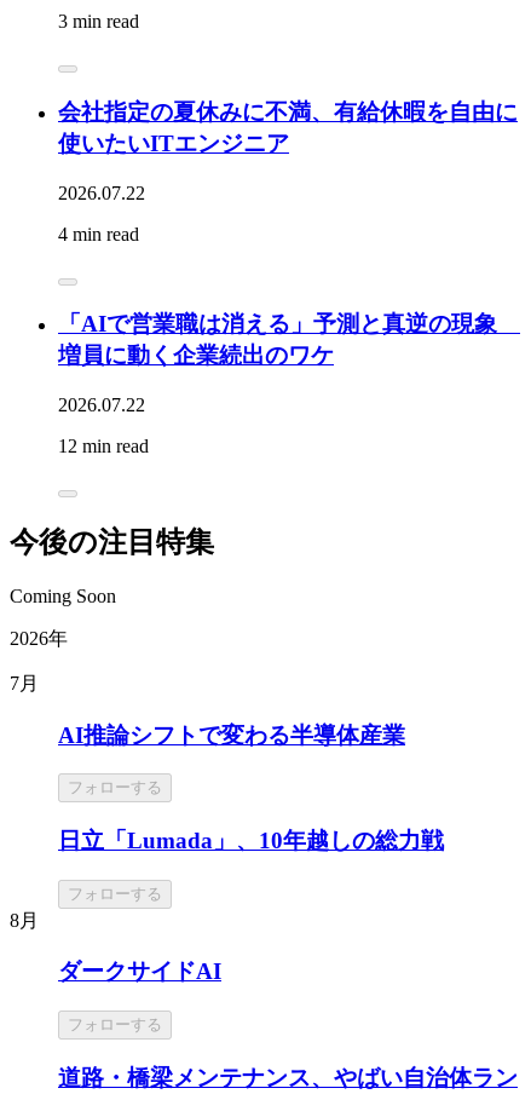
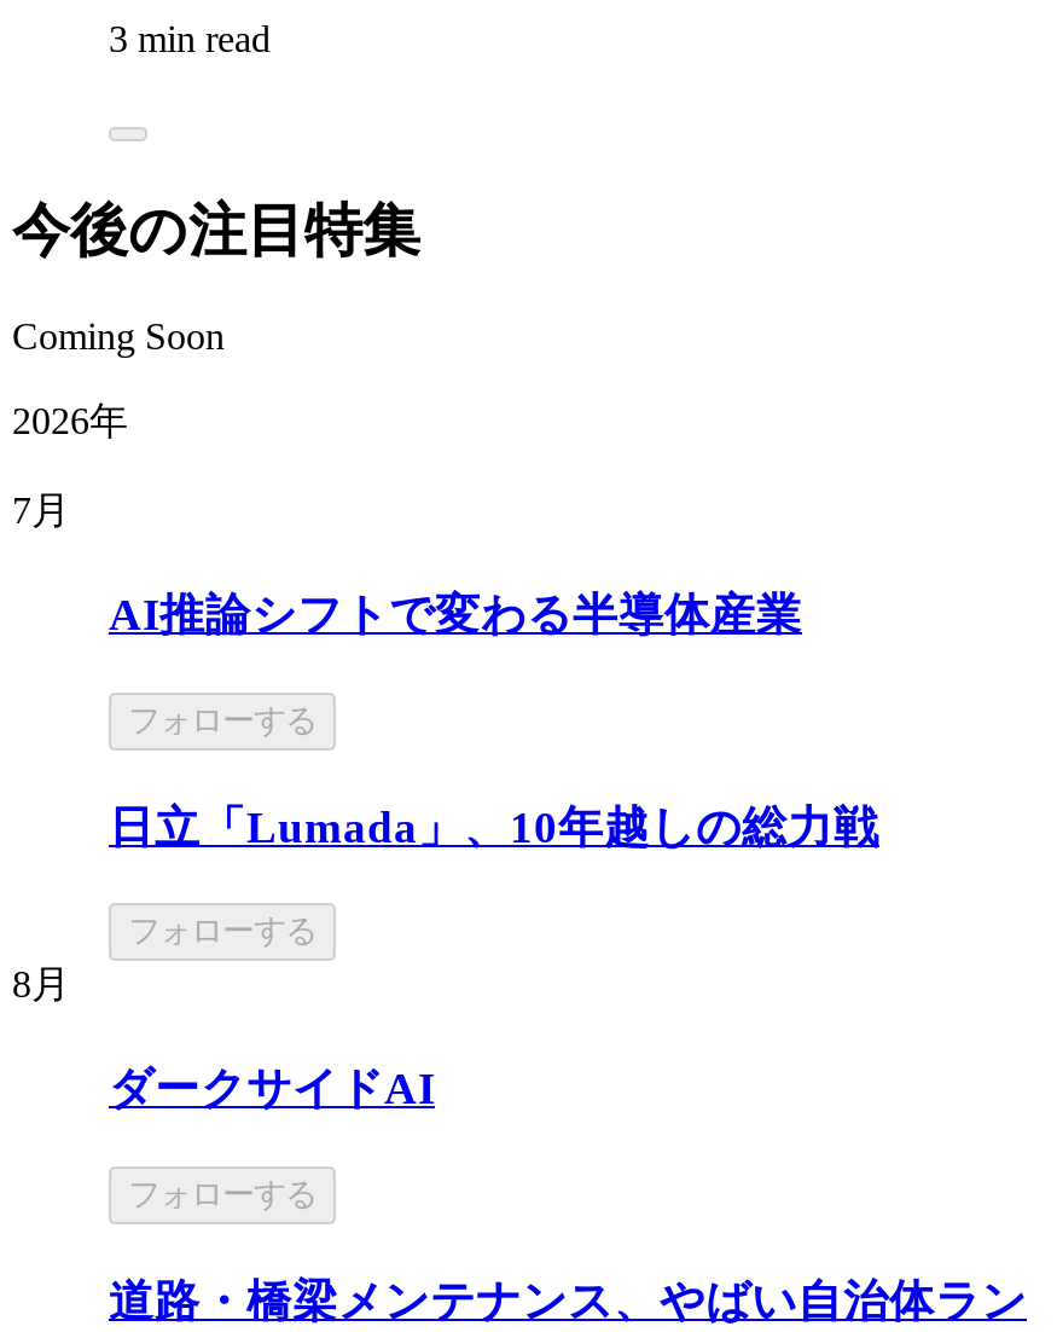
- 会社指定の夏休みに不満、有給休暇を自由に
- 使いたいITエンジニア
- 2026.07.22
- 4 min read

- 「AIで営業職は消える」予測と真逆の現象
- 増員に動く企業続出のワケ
- 2026.07.22
- 12 min read
